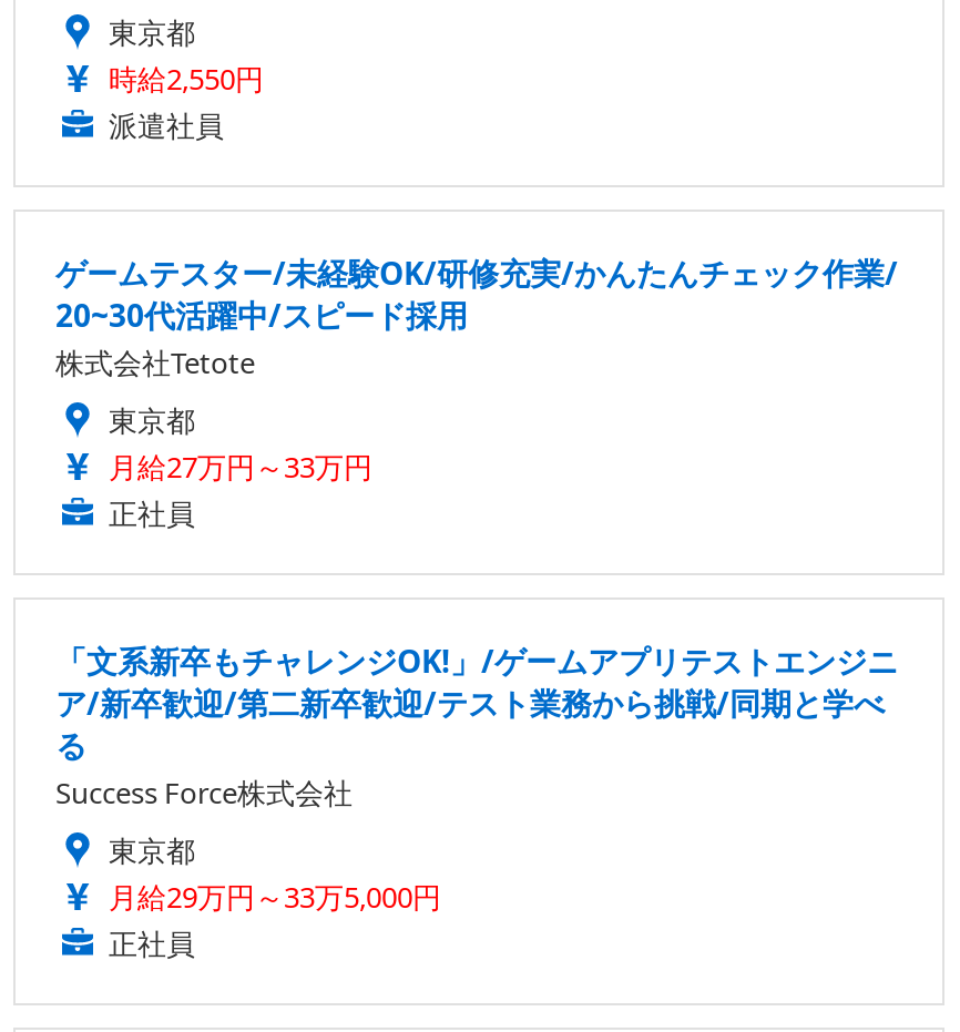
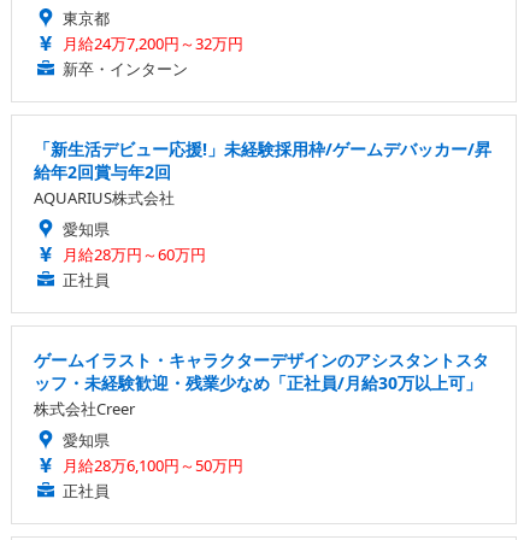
- 時給2,550円
- 派遣社員
+ 月給24万7,200円～32万円
+ 新卒・インターン

- ゲームテスター/未経験OK/研修充実/かんたんチェック作業/
- 20~30代活躍中/スピード採用
- 株式会社Tetote
- 東京都
- 月給27万円～33万円
+ 「新生活デビュー応援!」未経験採用枠/ゲームデバッカー/昇
+ 給年2回賞与年2回
+ AQUARIUS株式会社
+ 愛知県
+ 月給28万円～60万円

- 「文系新卒もチャレンジOK!」/ゲームアプリテストエンジニ
- ア/新卒歓迎/第二新卒歓迎/テスト業務から挑戦/同期と学べ
- る
- Success Force株式会社
- 東京都
- 月給29万円～33万5,000円
+ ゲームイラスト・キャラクターデザインのアシスタントスタ
+ ッフ・未経験歓迎・残業少なめ「正社員/月給30万以上可」
+ 株式会社Creer
+ 愛知県
+ 月給28万6,100円～50万円
